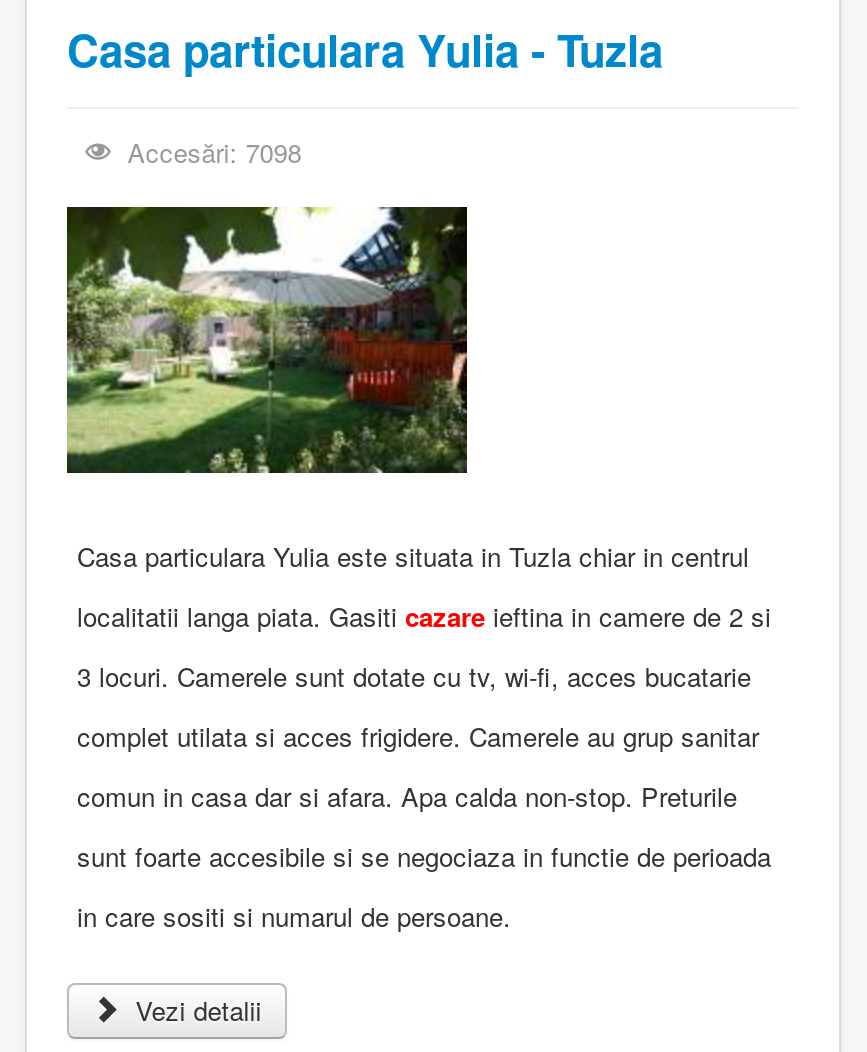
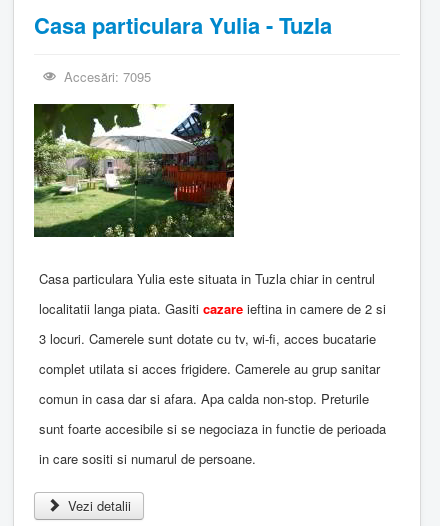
- Accesări: 7098
+ Accesări: 7095
